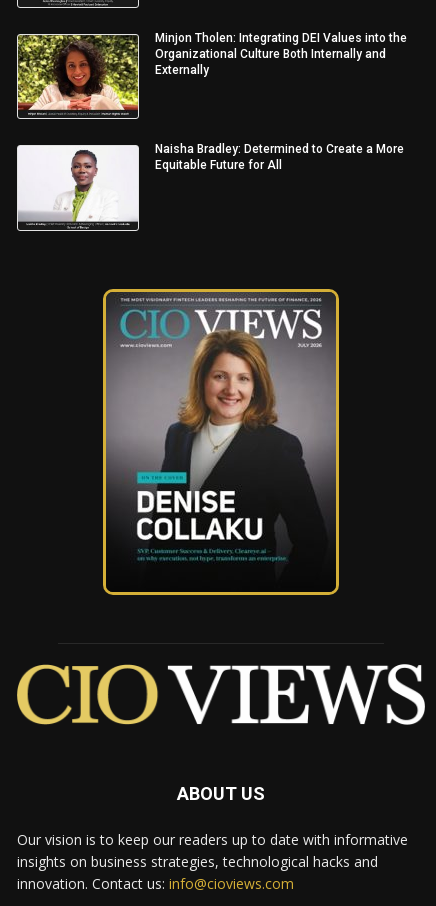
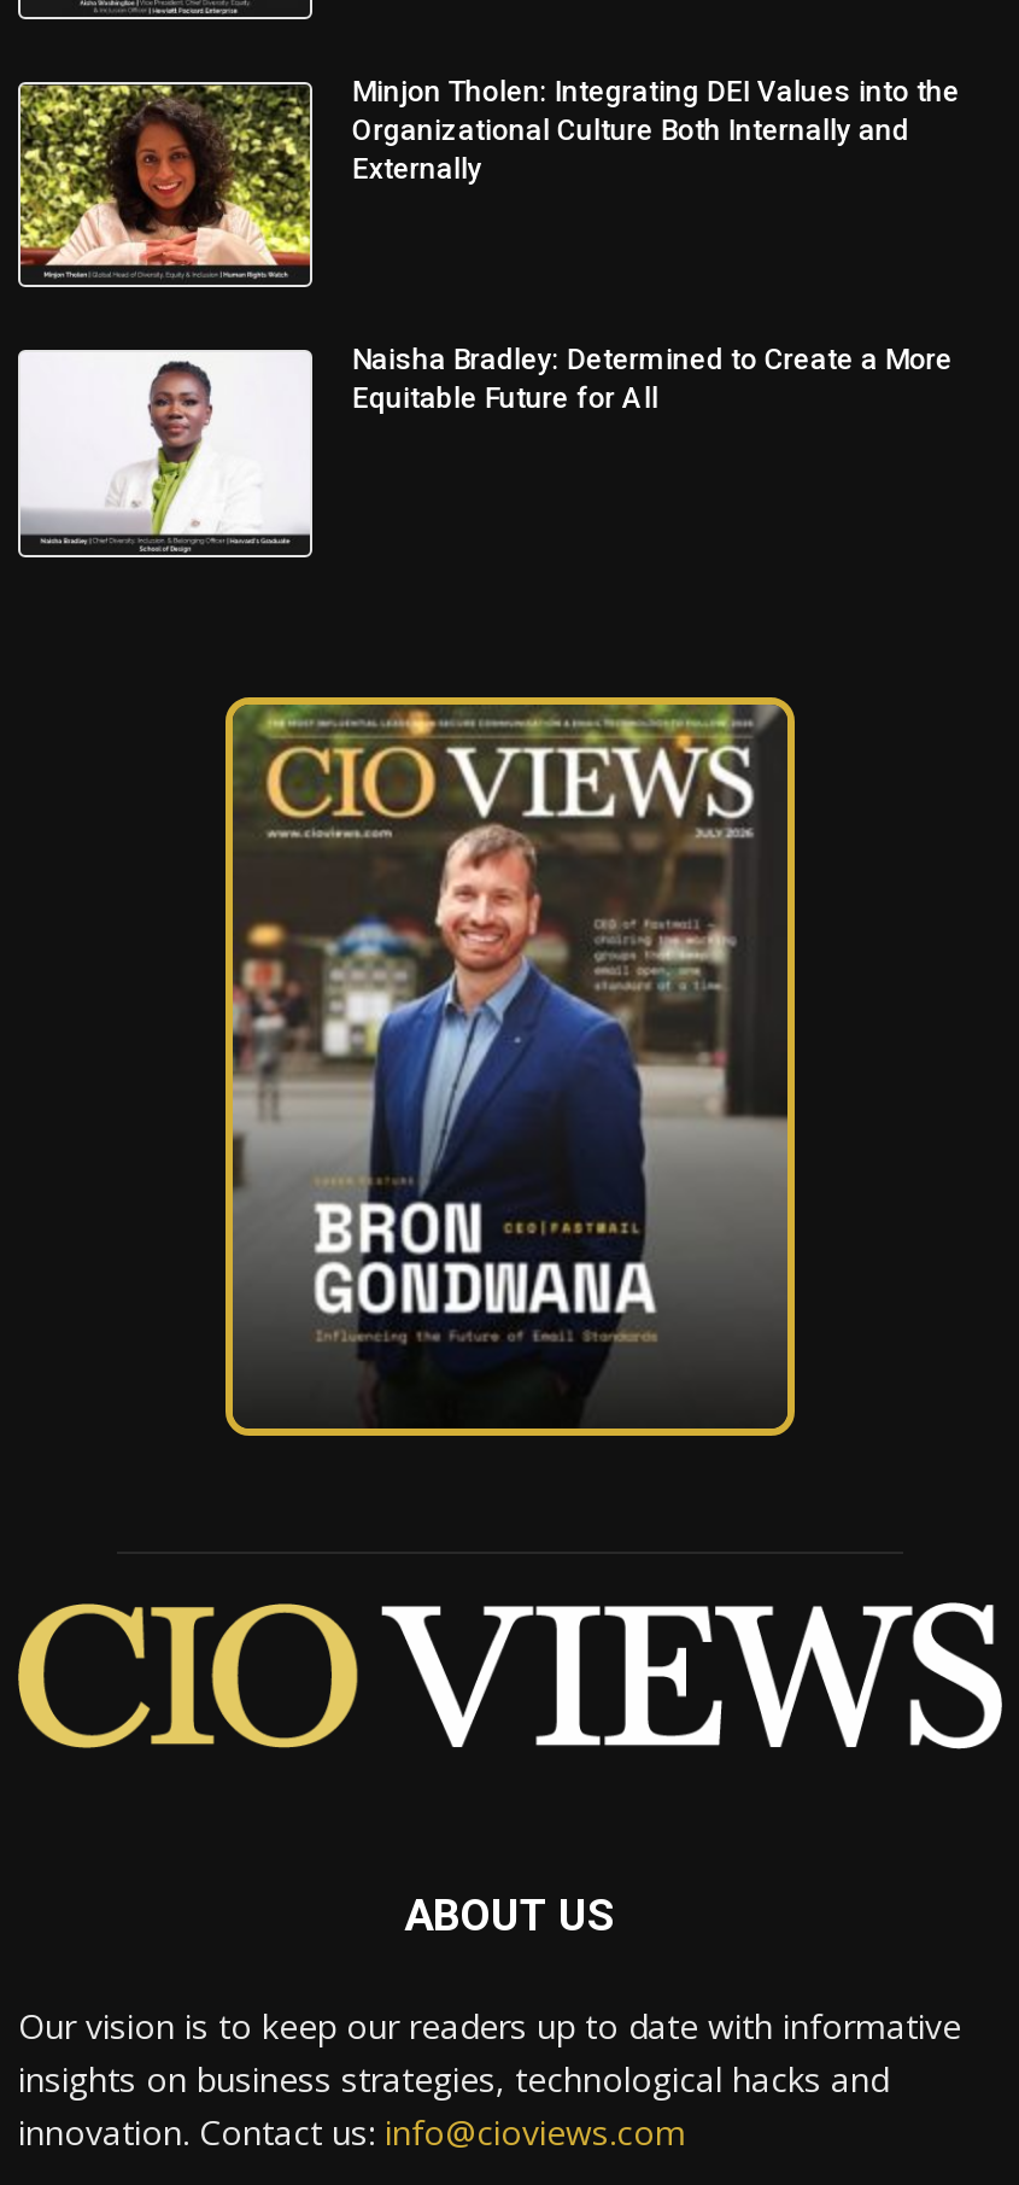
- [image]
+ [image]
